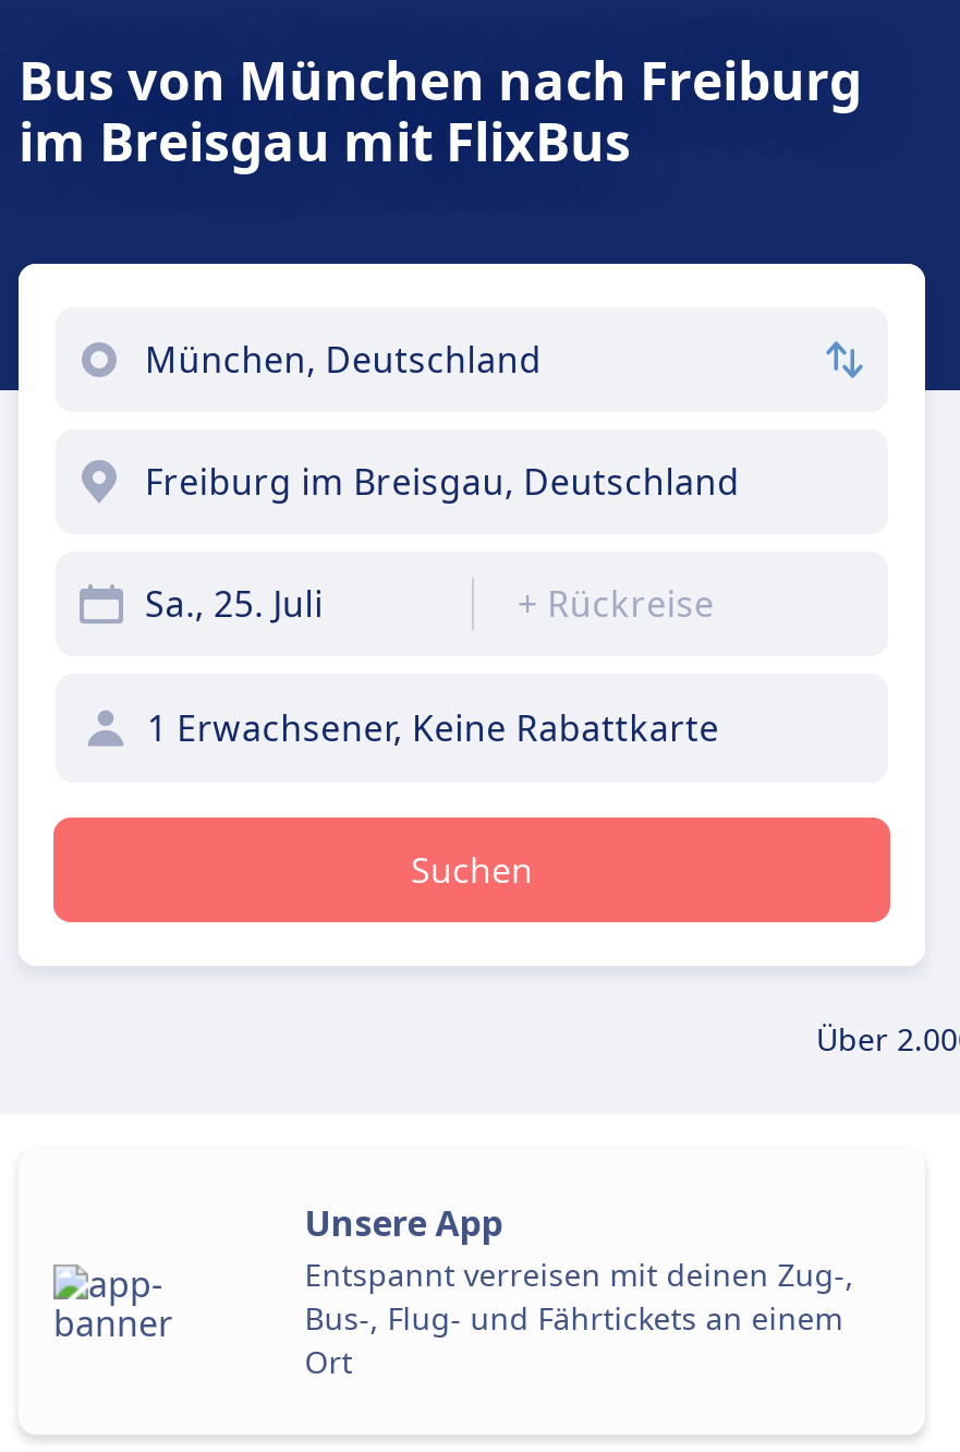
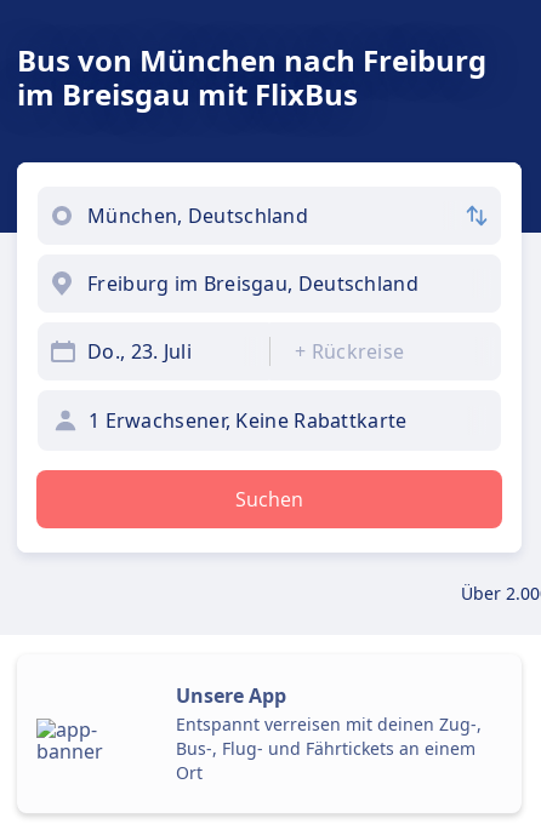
- Sa., 25. Juli
+ Do., 23. Juli
